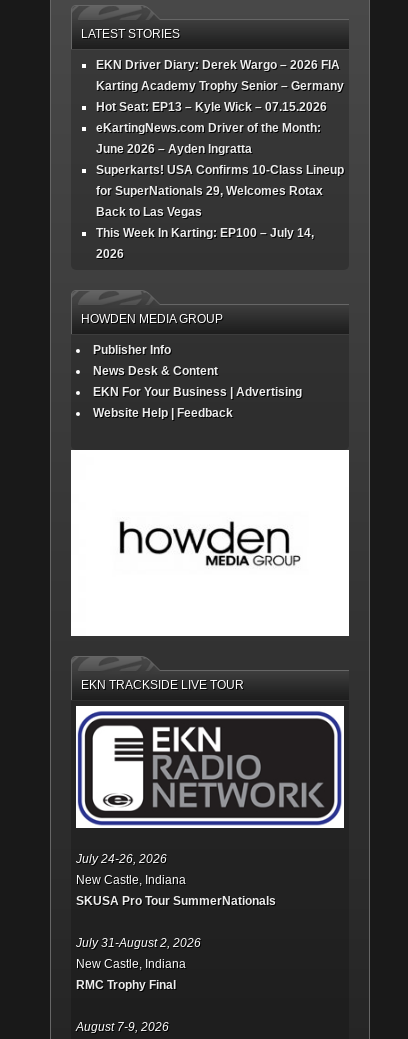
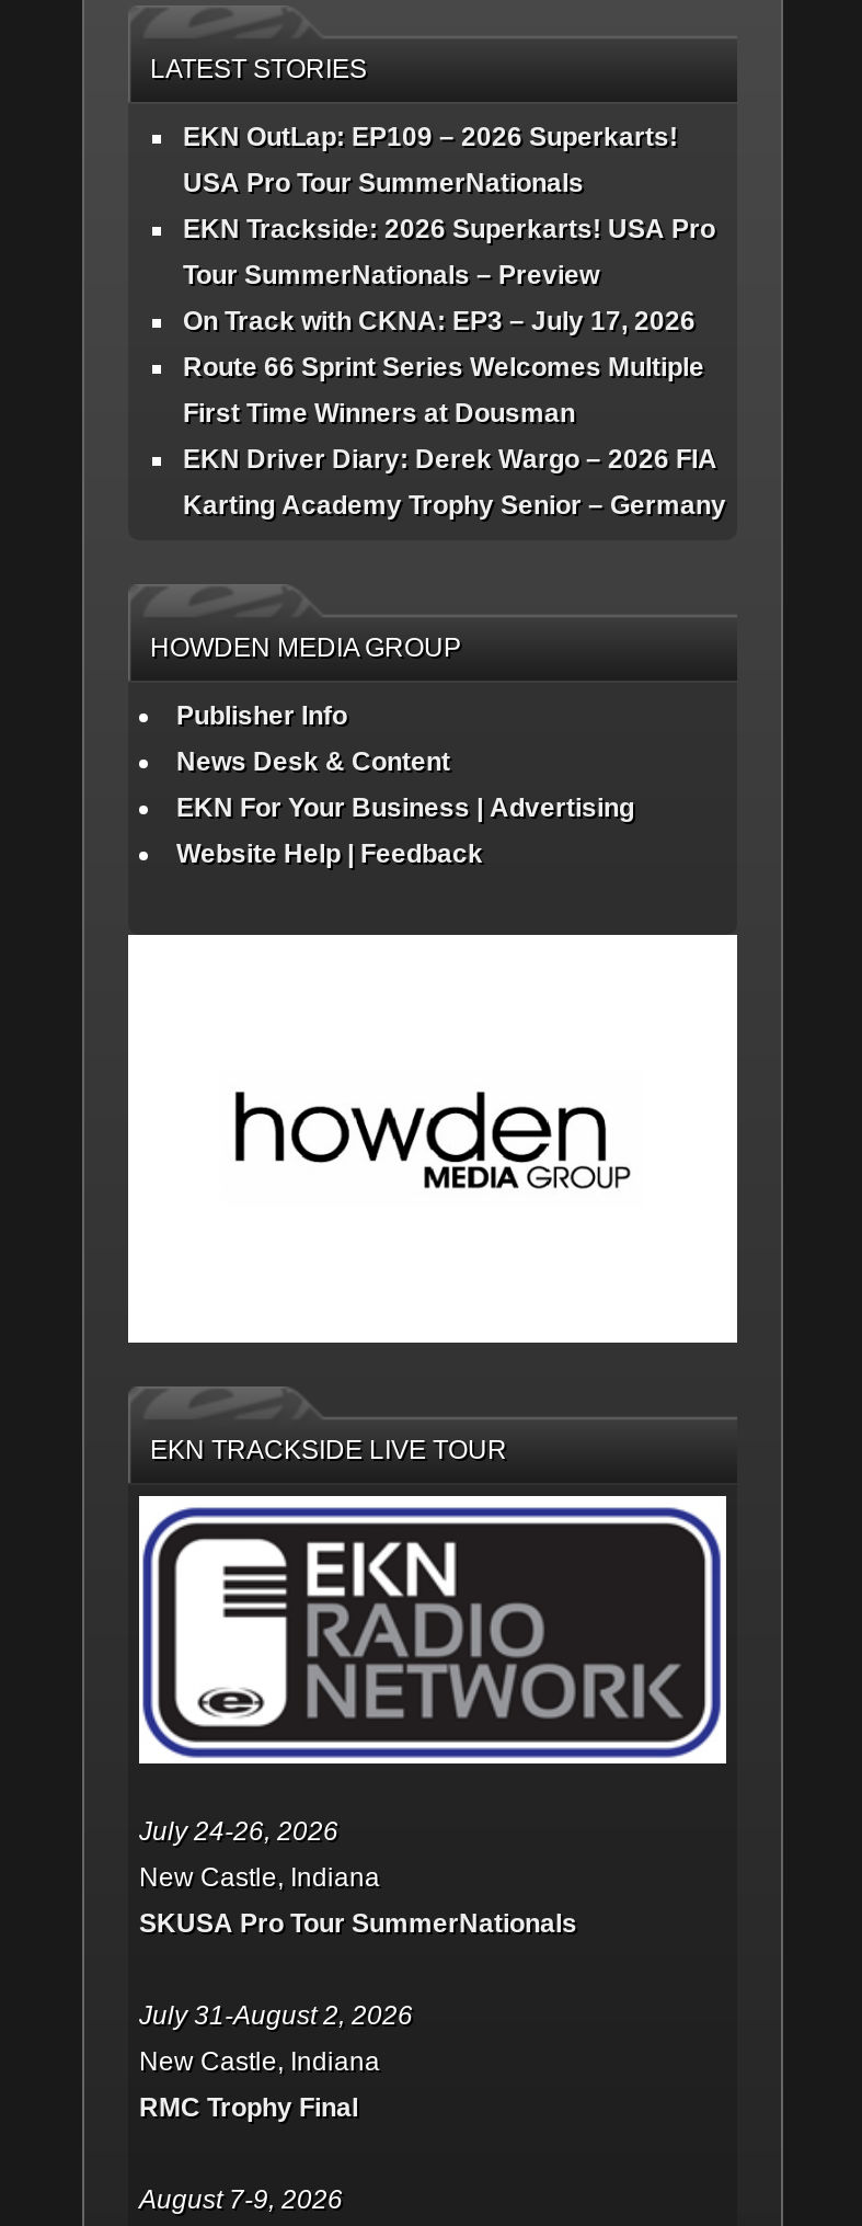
+ EKN OutLap: EP109 – 2026 Superkarts!
+ USA Pro Tour SummerNationals
+ EKN Trackside: 2026 Superkarts! USA Pro
+ Tour SummerNationals – Preview
+ On Track with CKNA: EP3 – July 17, 2026
+ Route 66 Sprint Series Welcomes Multiple
+ First Time Winners at Dousman

moved down: EKN Driver Diary: Derek Wargo – 2026 FIA | Karting Academy Trophy Senior – Germany

- Hot Seat: EP13 – Kyle Wick – 07.15.2026
- eKartingNews.com Driver of the Month:
- June 2026 – Ayden Ingratta
- Superkarts! USA Confirms 10-Class Lineup
- for SuperNationals 29, Welcomes Rotax
- Back to Las Vegas
- This Week In Karting: EP100 – July 14,
- 2026
